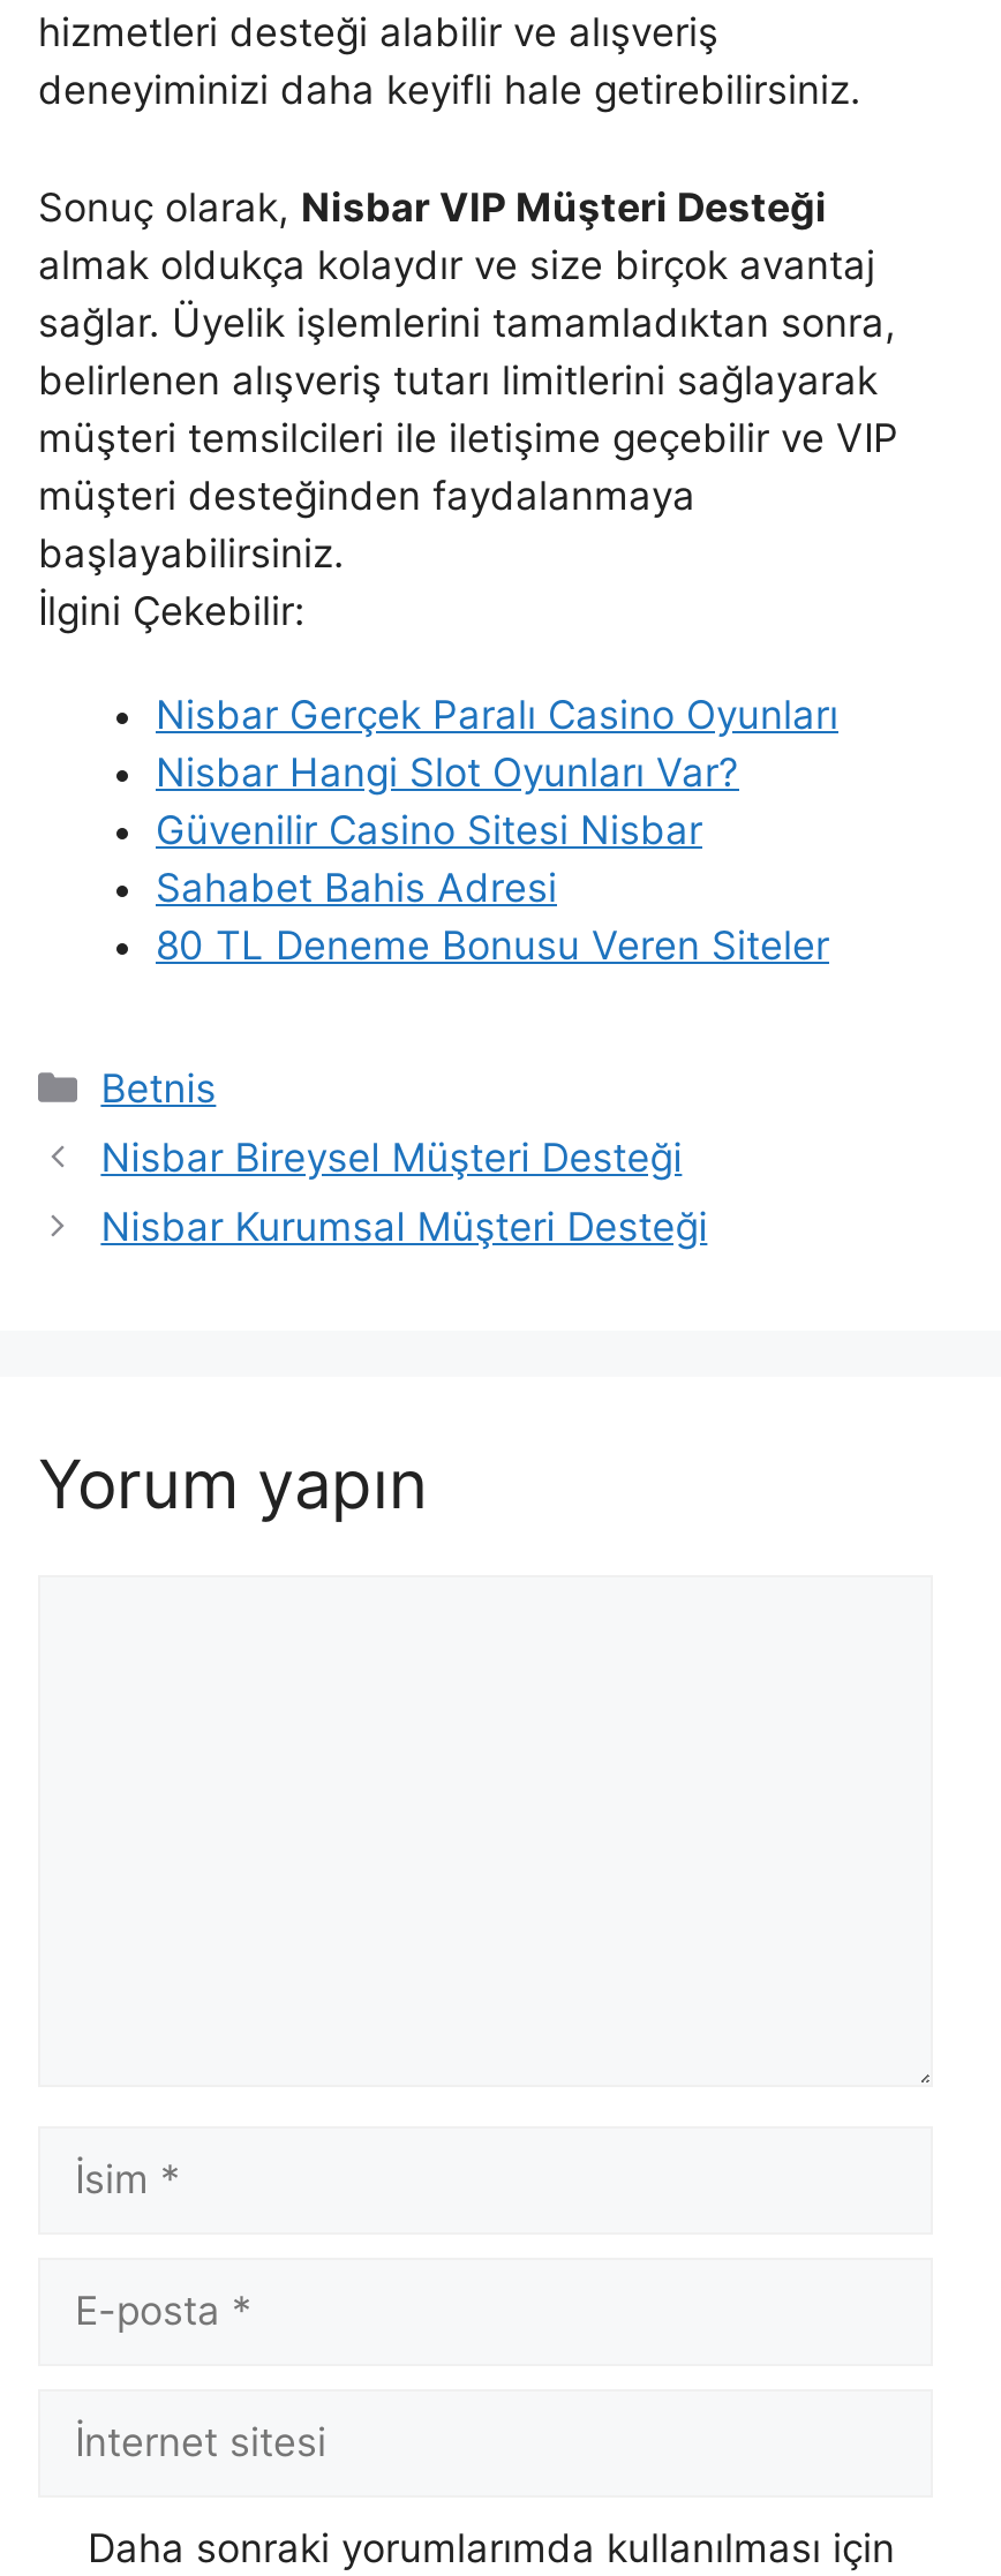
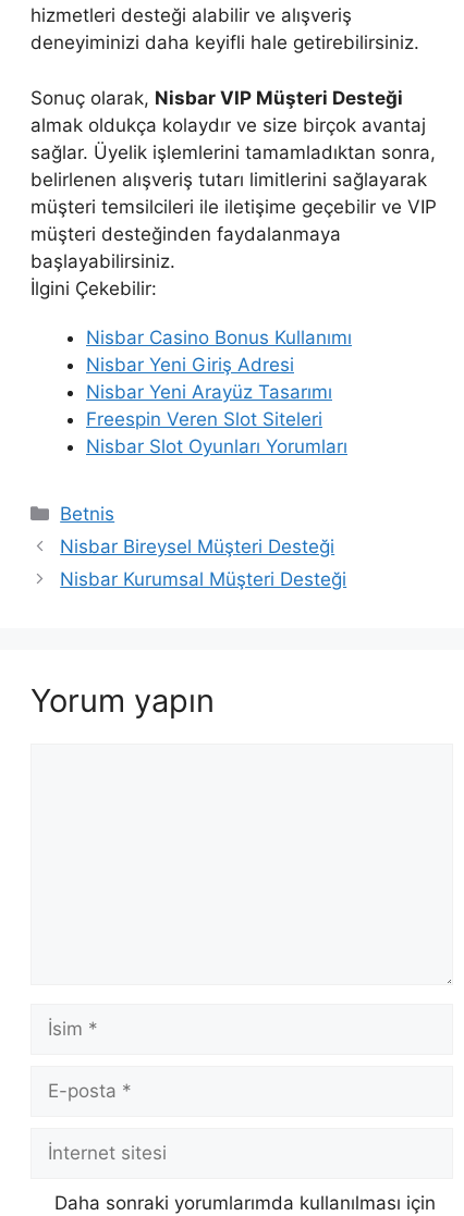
- Nisbar Gerçek Paralı Casino Oyunları
- Nisbar Hangi Slot Oyunları Var?
- Güvenilir Casino Sitesi Nisbar
- Sahabet Bahis Adresi
- 80 TL Deneme Bonusu Veren Siteler
+ Nisbar Casino Bonus Kullanımı
+ Nisbar Yeni Giriş Adresi
+ Nisbar Yeni Arayüz Tasarımı
+ Freespin Veren Slot Siteleri
+ Nisbar Slot Oyunları Yorumları
